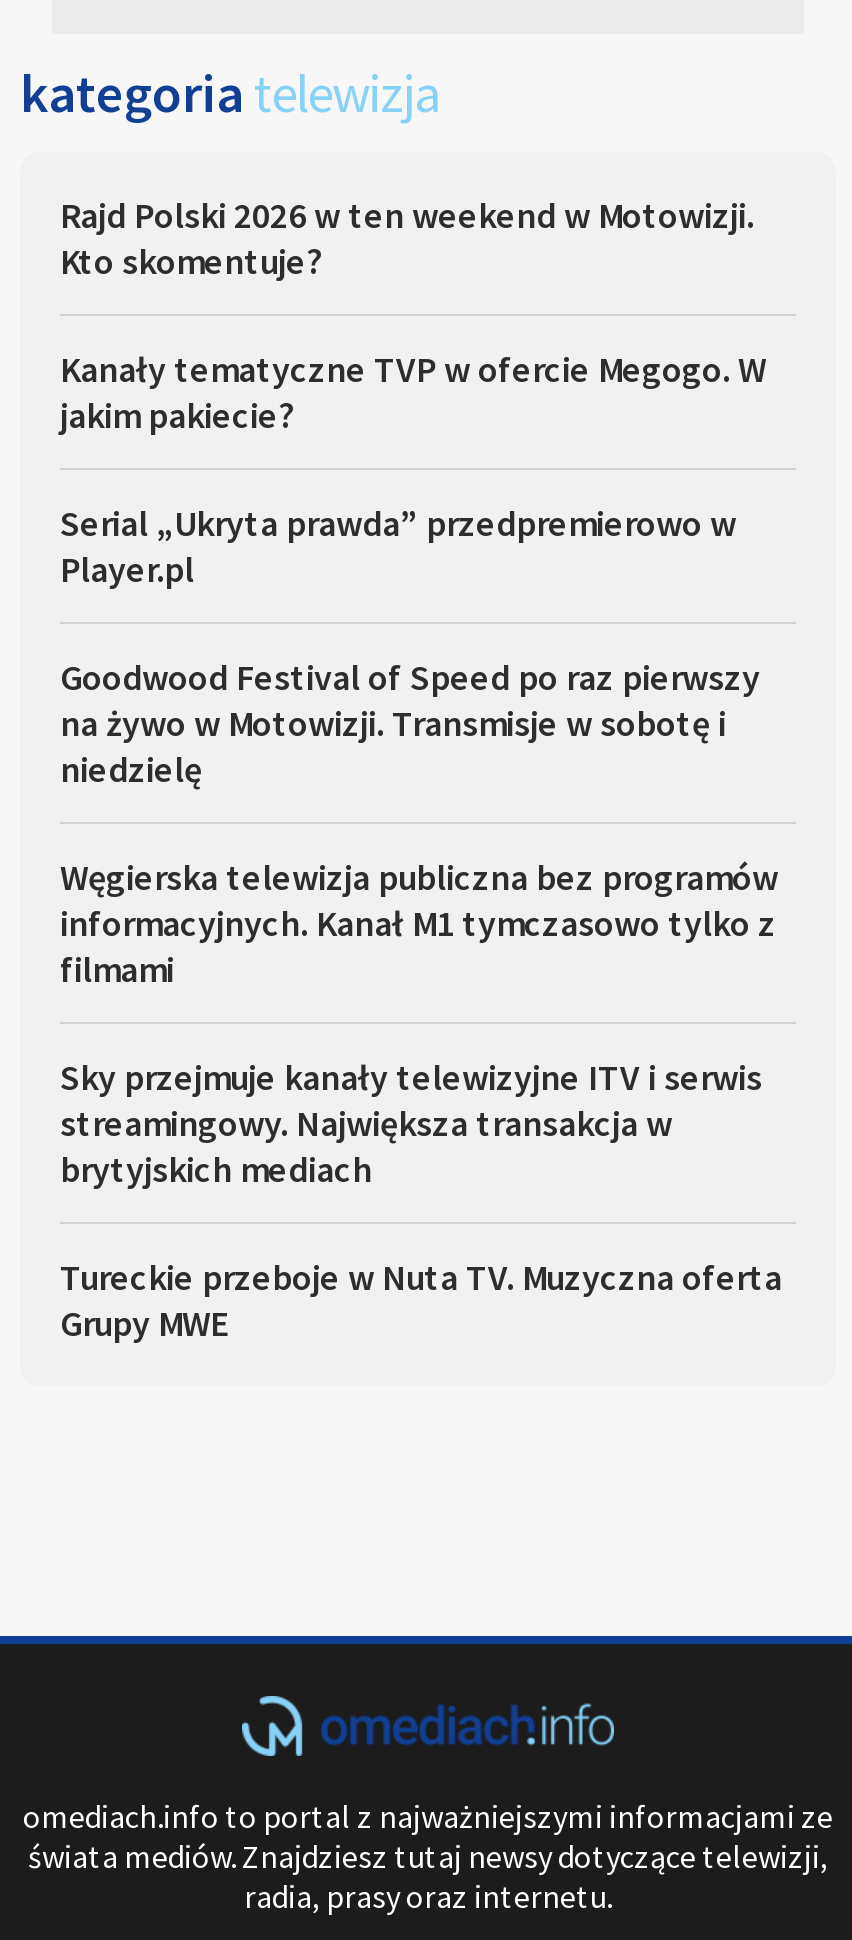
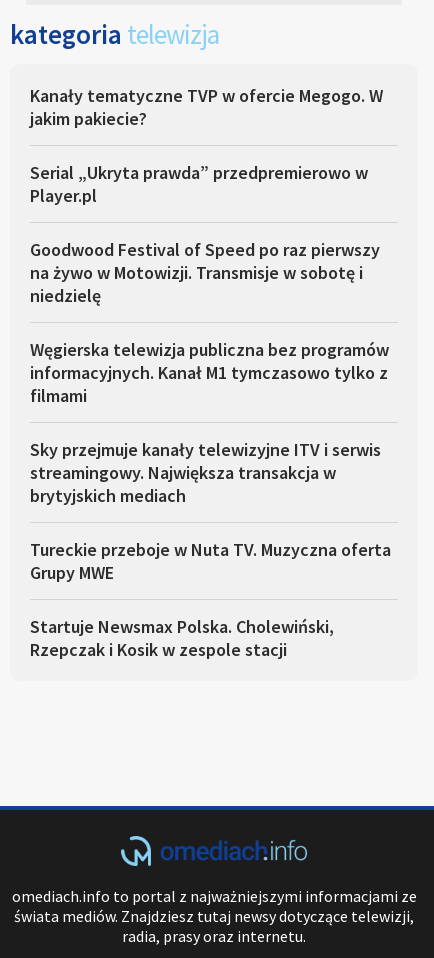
- Rajd Polski 2026 w ten weekend w Motowizji.
- Kto skomentuje?

moved up: Kanały tematyczne TVP w ofercie Megogo. W | jakim pakiecie? | Serial „Ukryta prawda” przedpremierowo w | ... | Tureckie przeboje w Nuta TV. Muzyczna oferta | Grupy MWE

+ Startuje Newsmax Polska. Cholewiński,
+ Rzepczak i Kosik w zespole stacji
